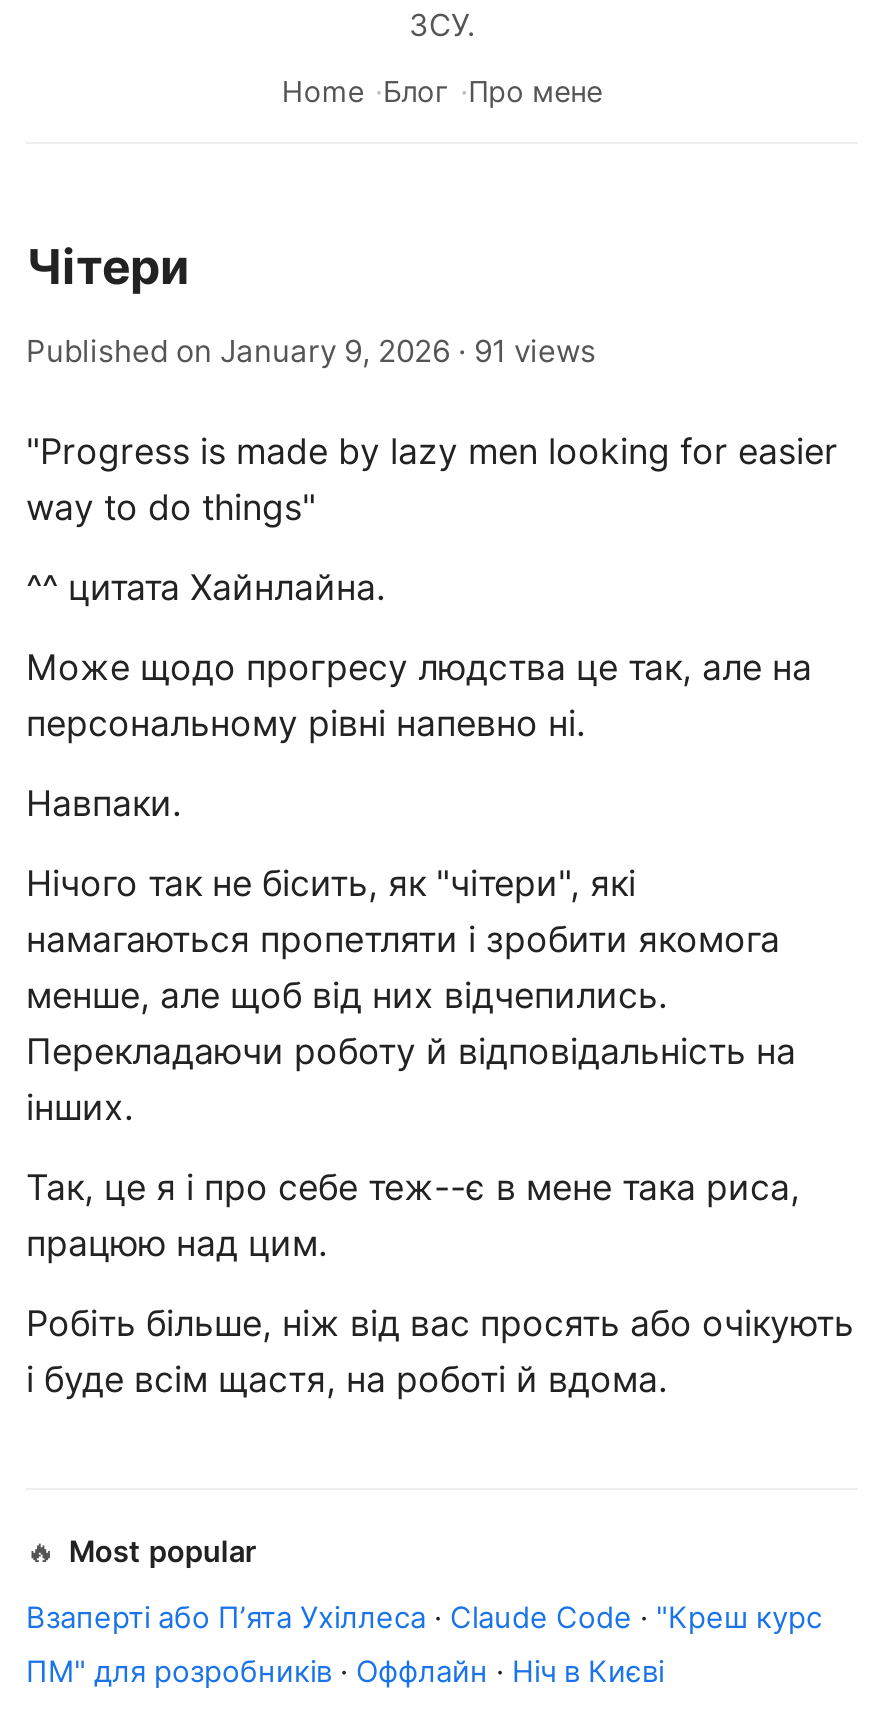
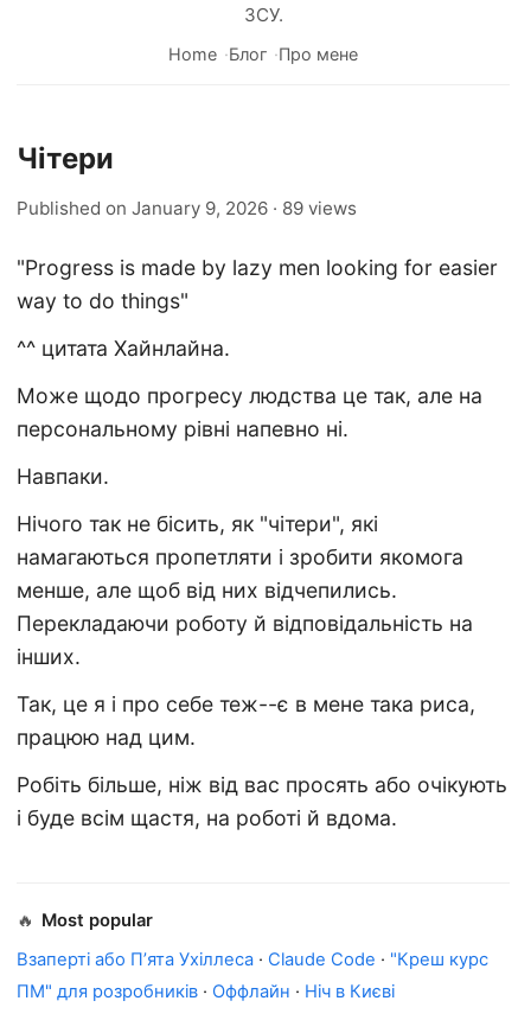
- Published on January 9, 2026 · 91 views
+ Published on January 9, 2026 · 89 views
